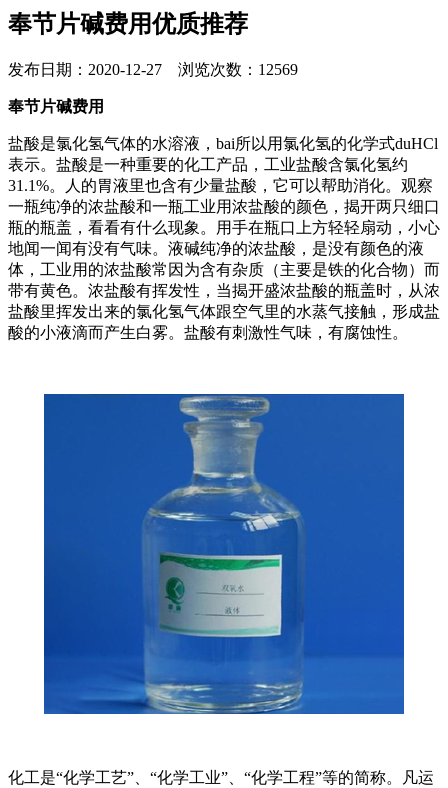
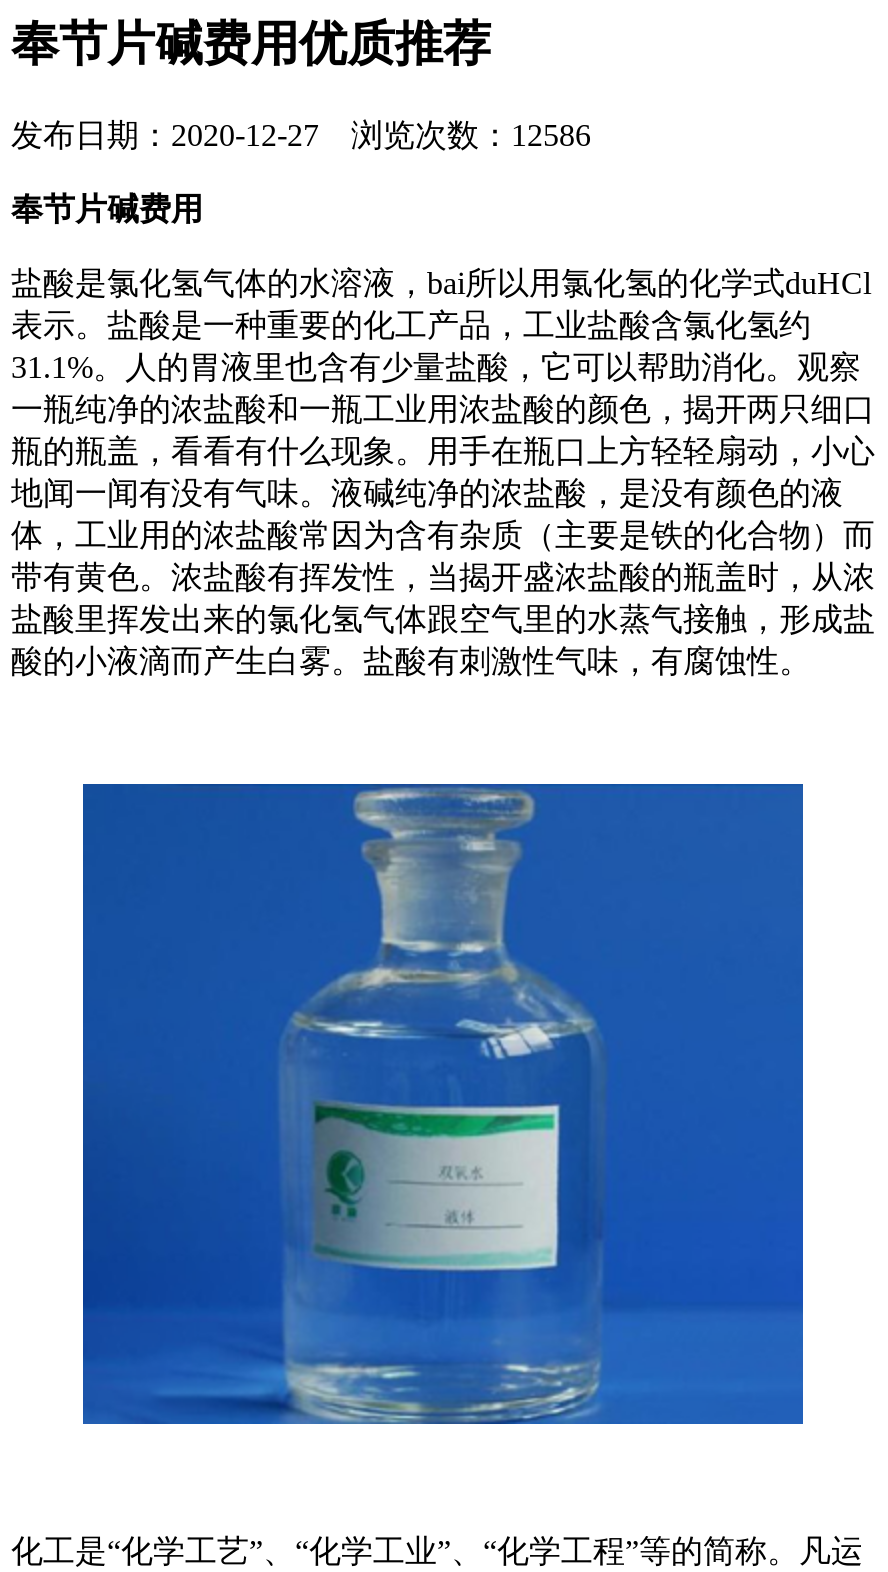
- 发布日期：2020-12-27 浏览次数：12569
+ 发布日期：2020-12-27 浏览次数：12586
